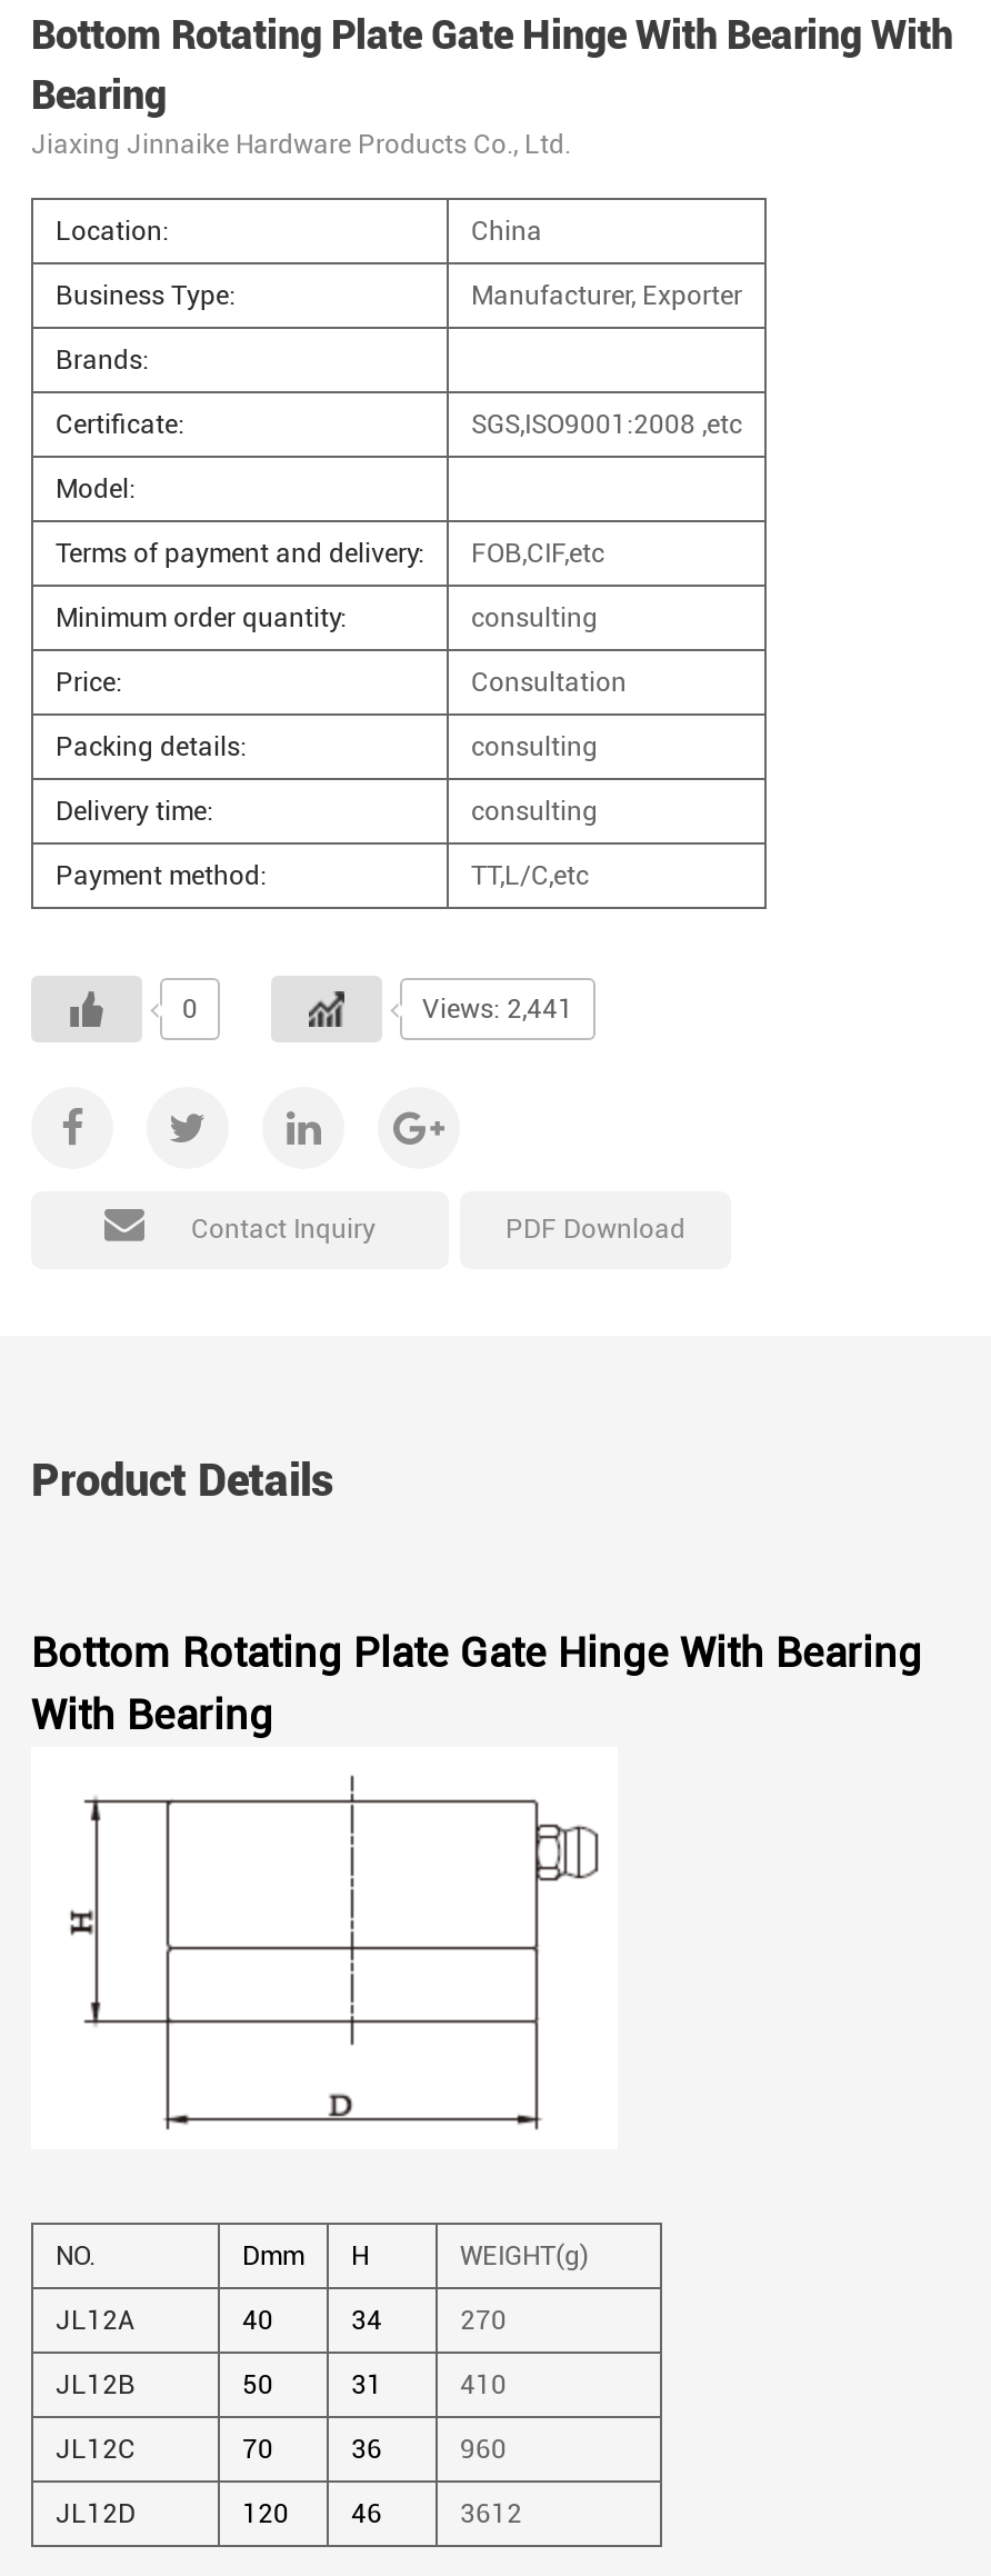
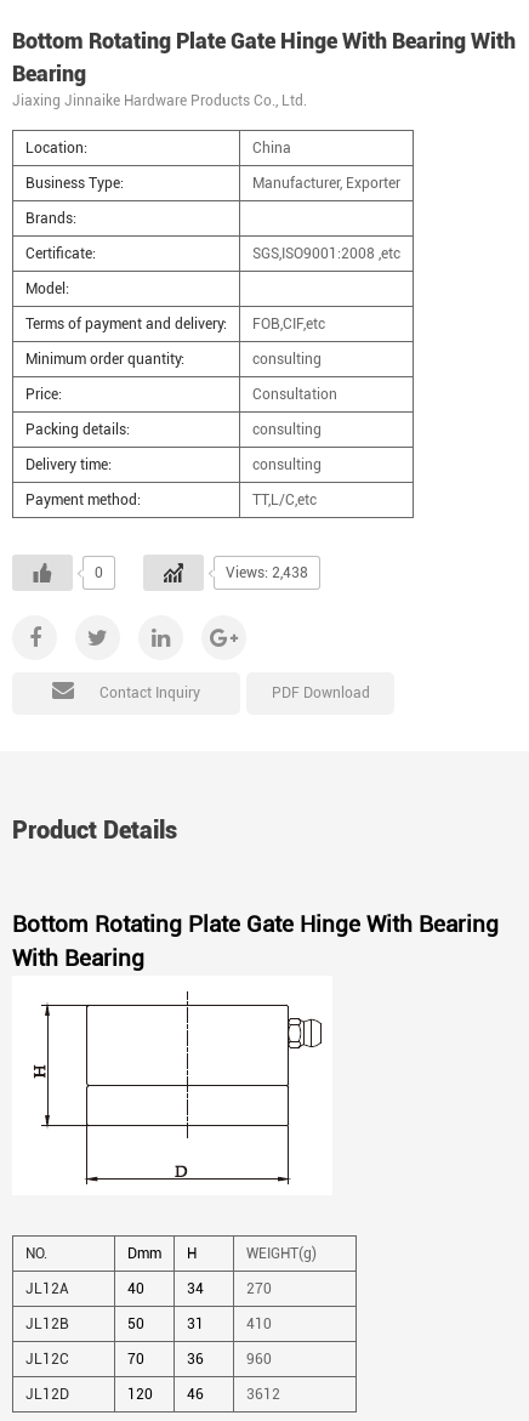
- Views: 2,441
+ Views: 2,438
